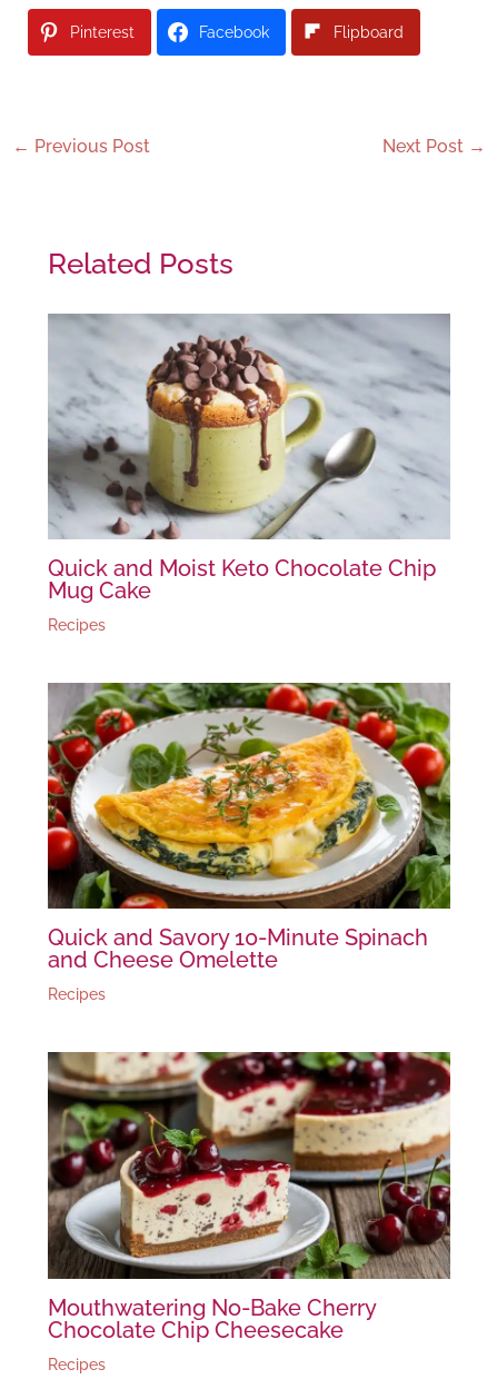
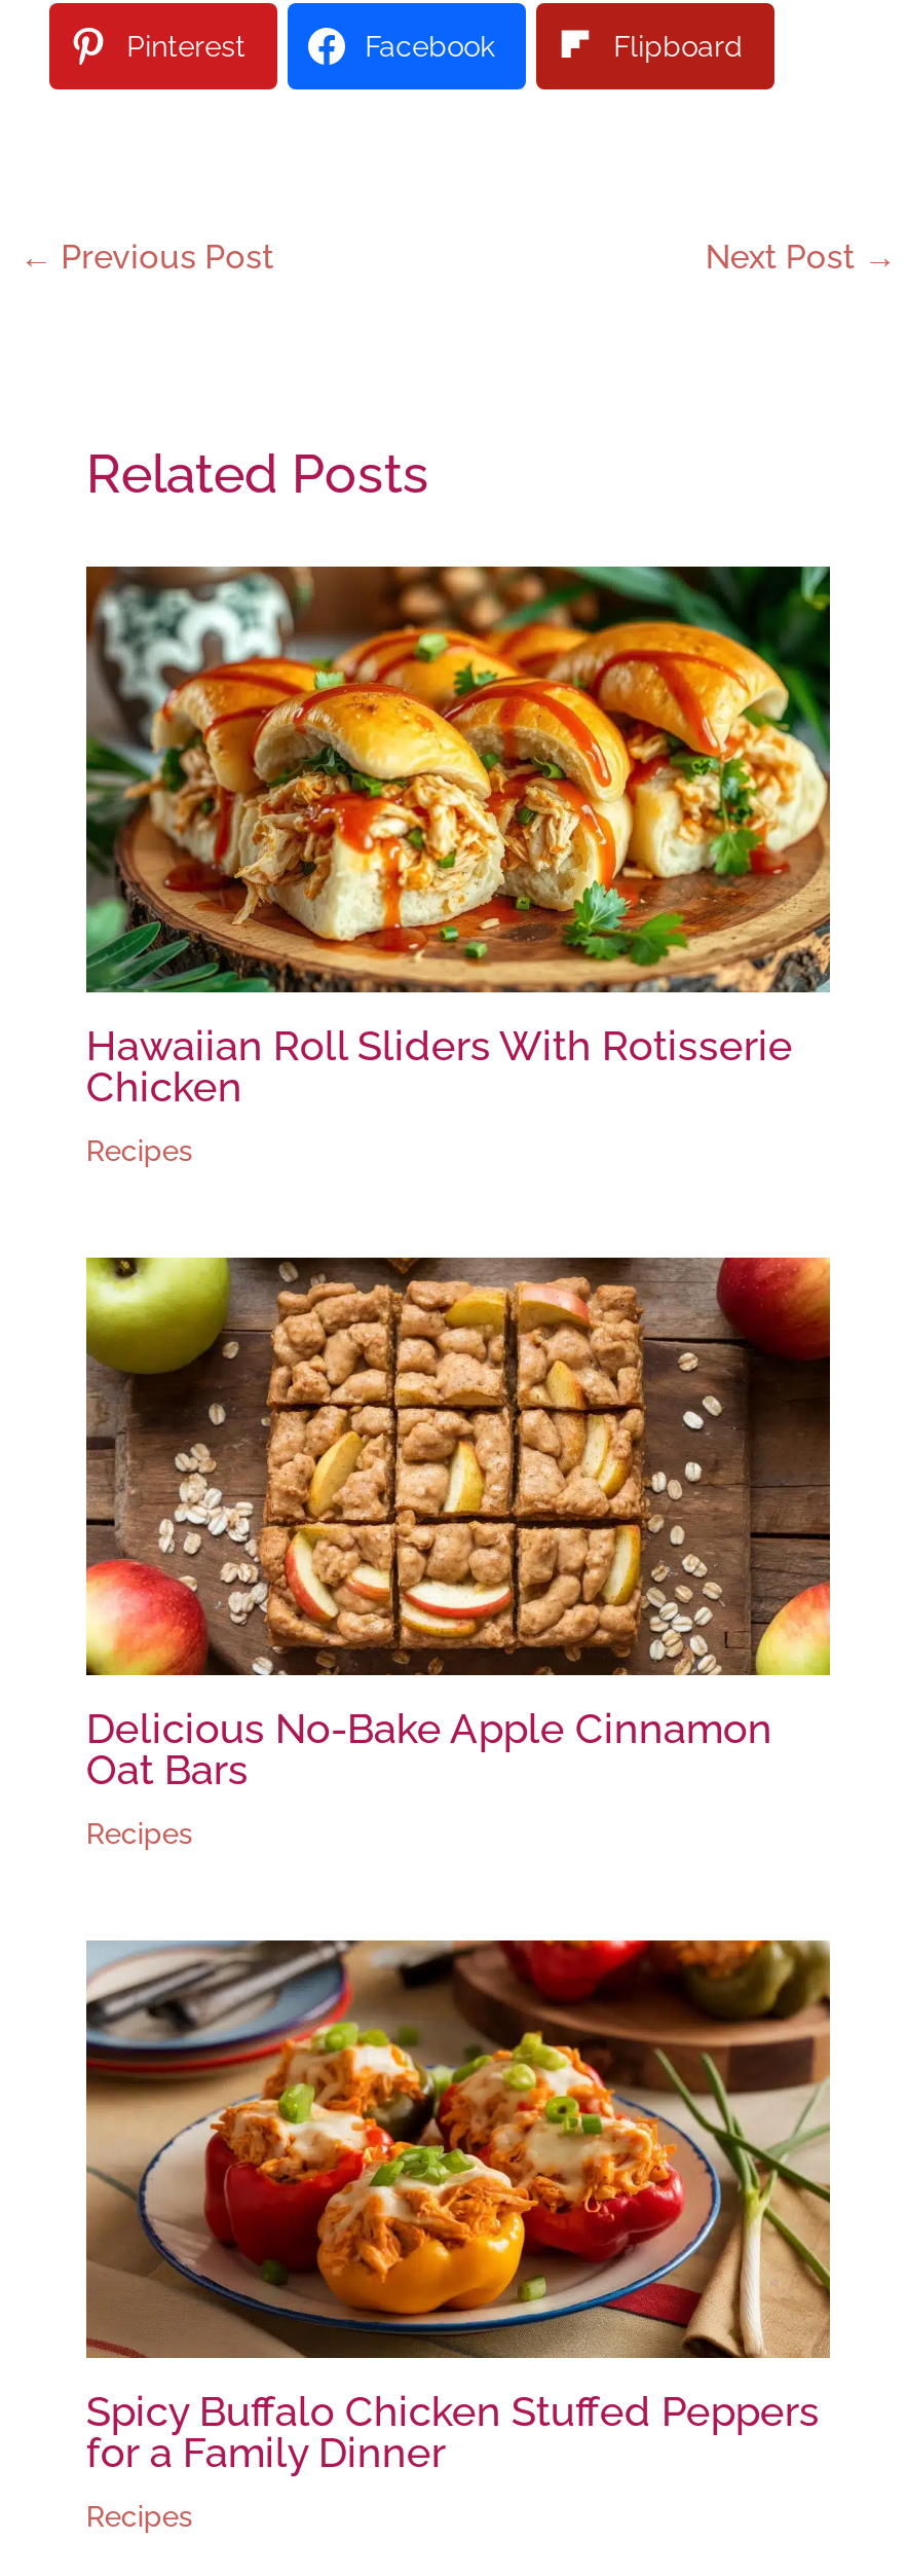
- [image]
- Quick and Moist Keto Chocolate Chip
- Mug Cake
+ [image]
+ Hawaiian Roll Sliders With Rotisserie
+ Chicken

- [image]
- Quick and Savory 10-Minute Spinach
- and Cheese Omelette
+ [image]
+ Delicious No-Bake Apple Cinnamon
+ Oat Bars

- [image]
- Mouthwatering No-Bake Cherry
- Chocolate Chip Cheesecake
+ [image]
+ Spicy Buffalo Chicken Stuffed Peppers
+ for a Family Dinner
